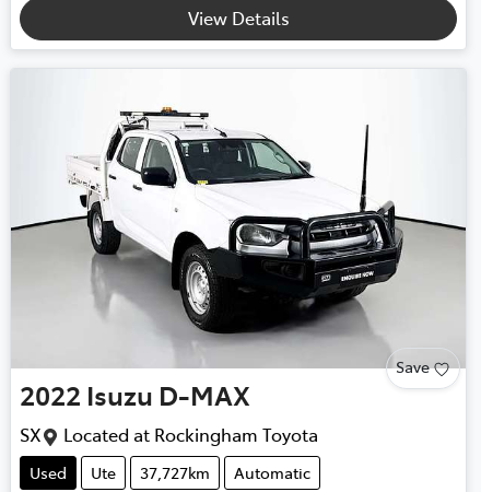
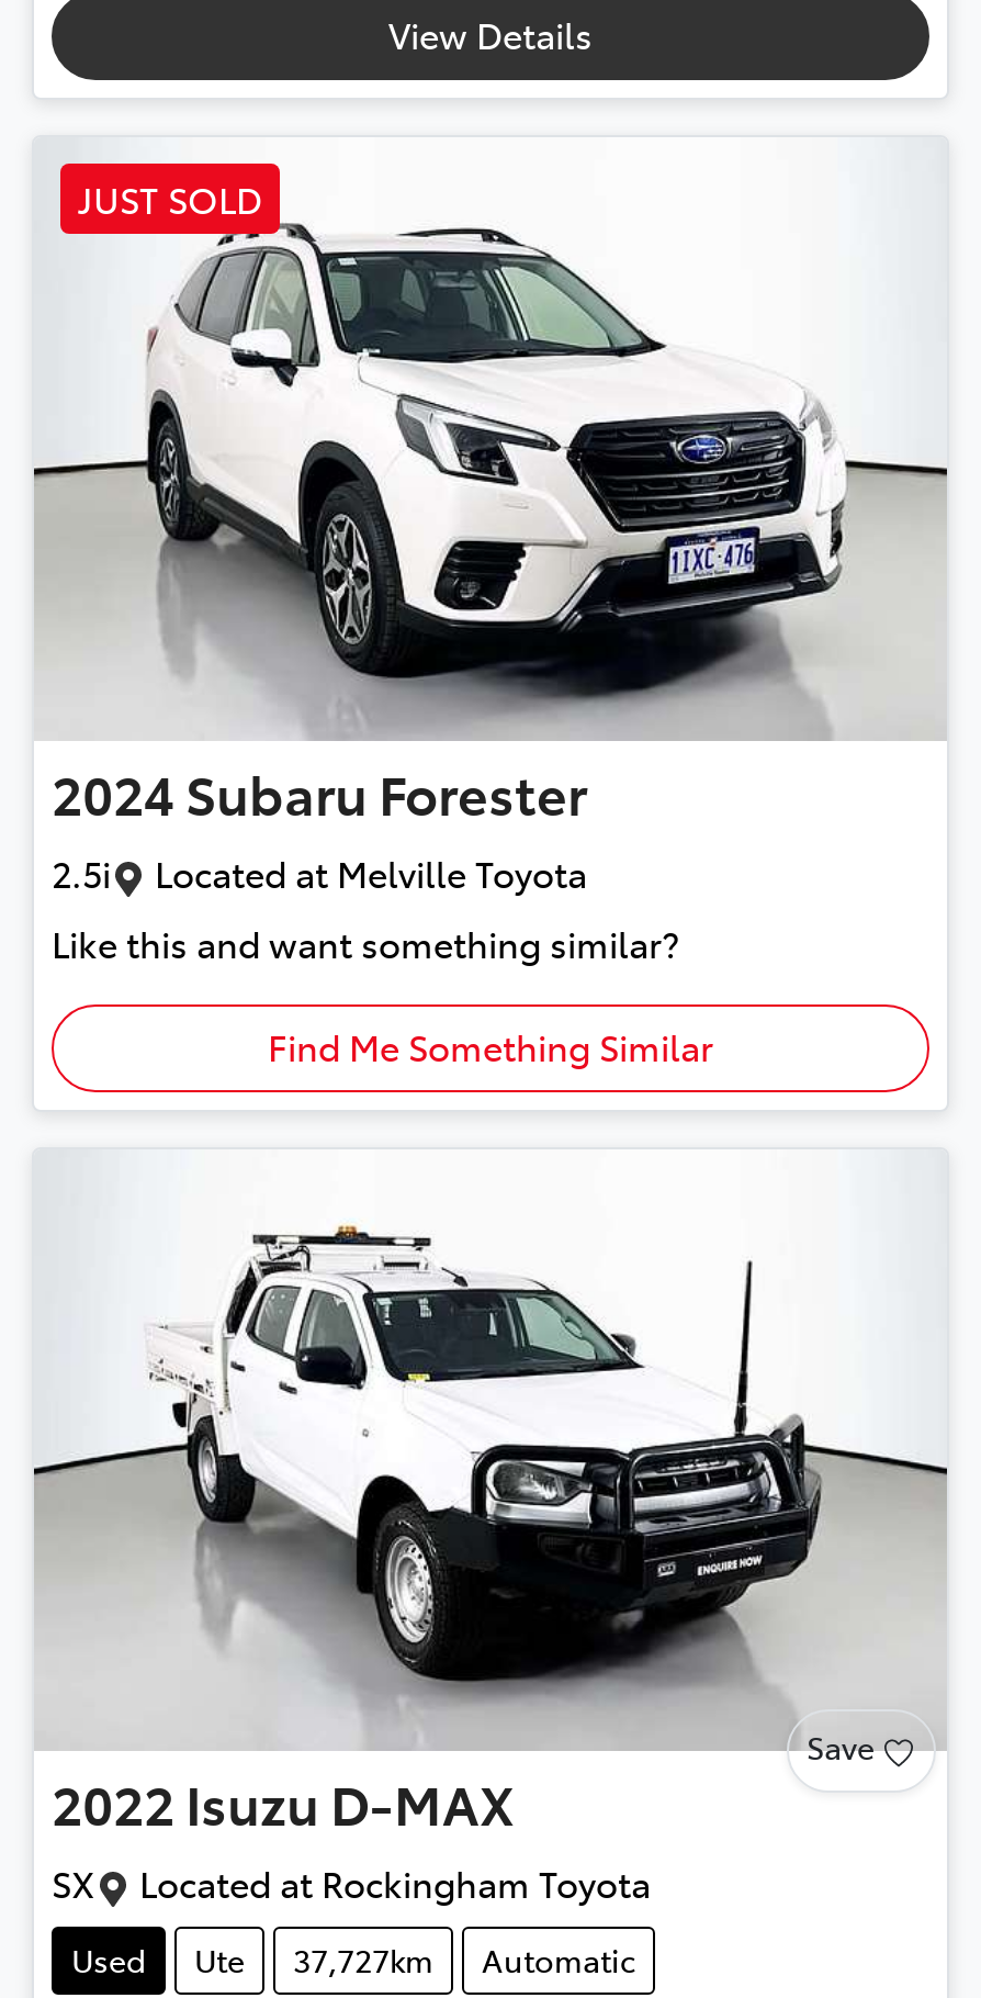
+ [image]
+ JUST SOLD

+ 2024 Subaru Forester
+ 2.5i
+ Located at Melville Toyota
+ Like this and want something similar?
+ Find Me Something Similar
